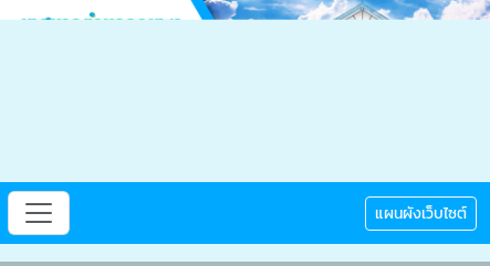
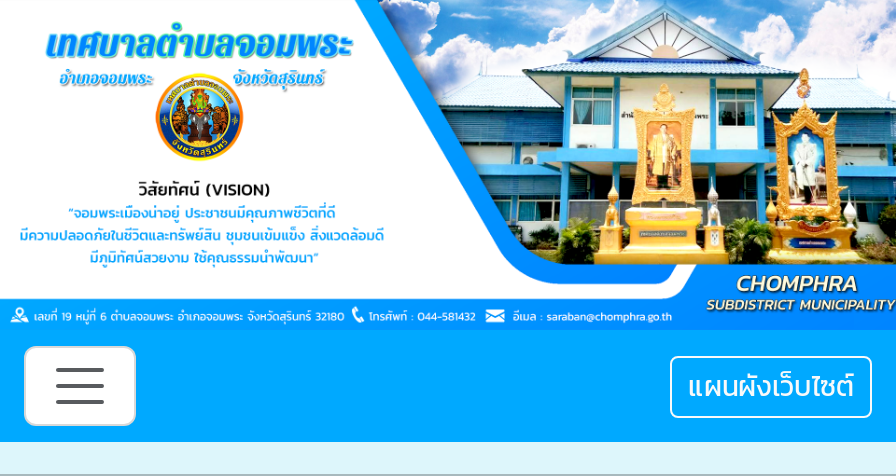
+ [image]
